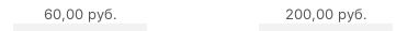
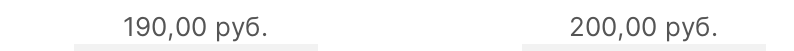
- 60,00 руб.
+ 190,00 руб.
